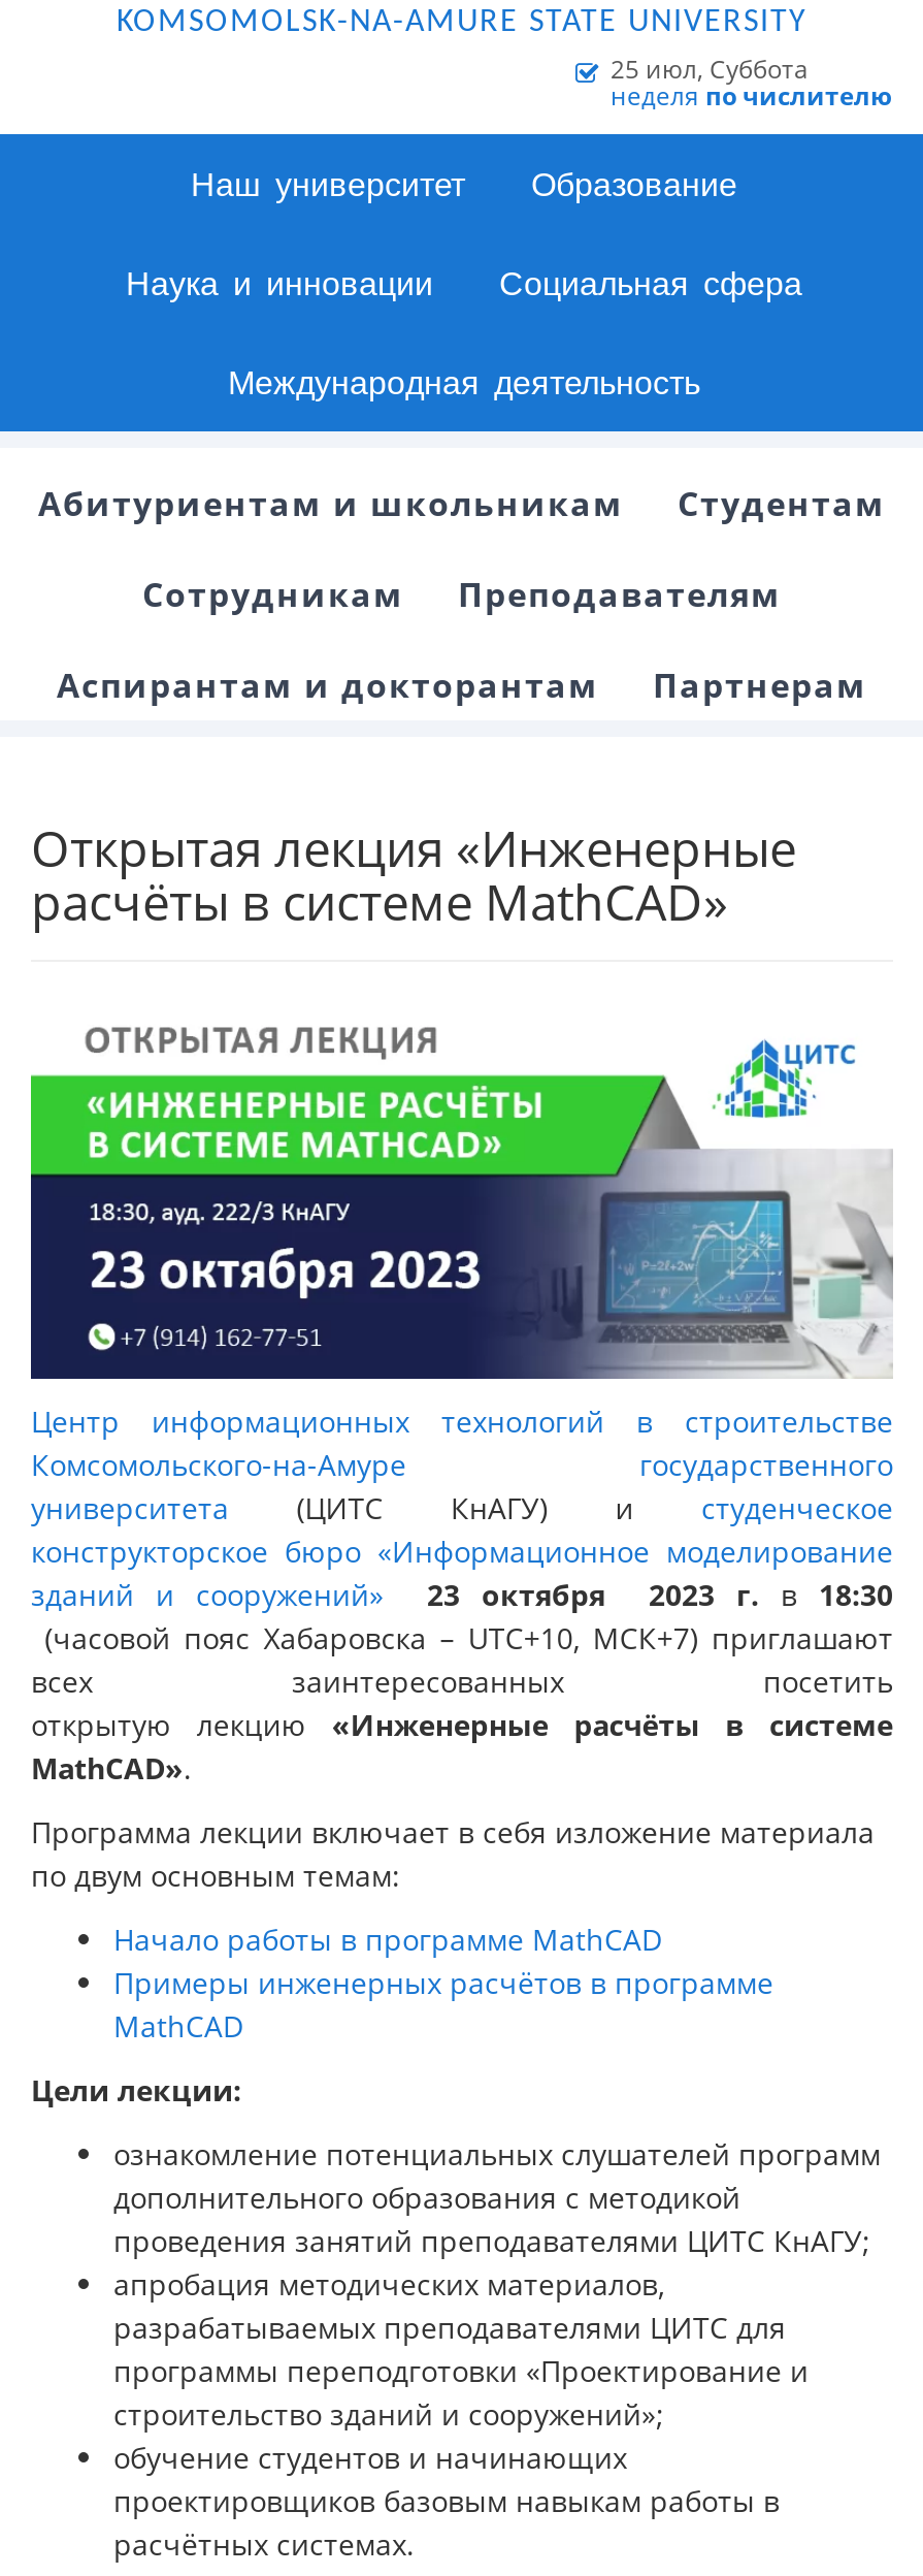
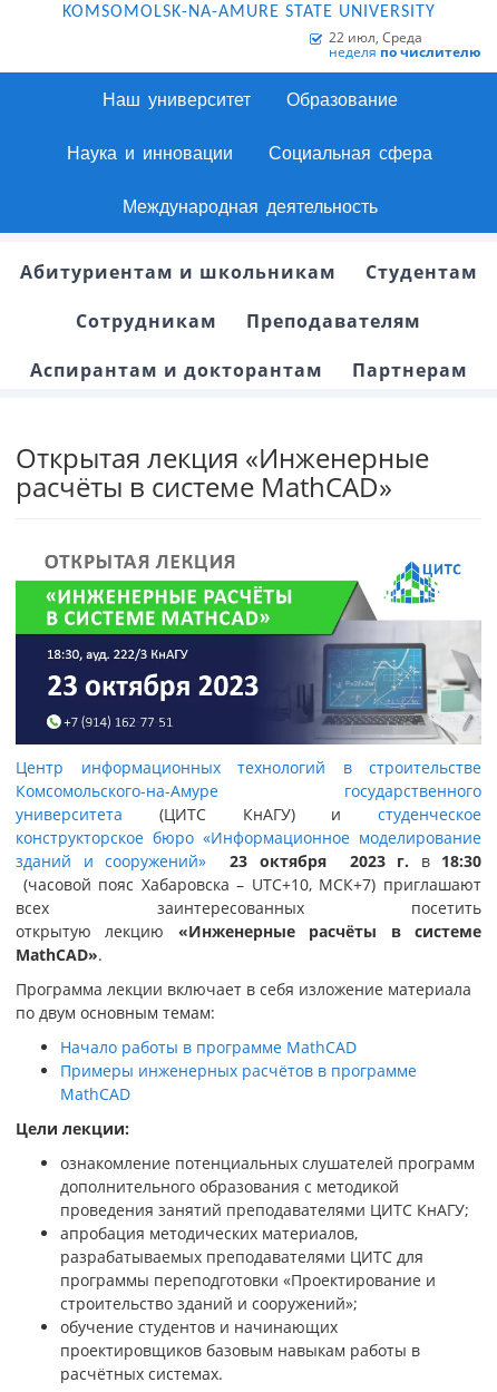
- 25 июл, Суббота
+ 22 июл, Среда
